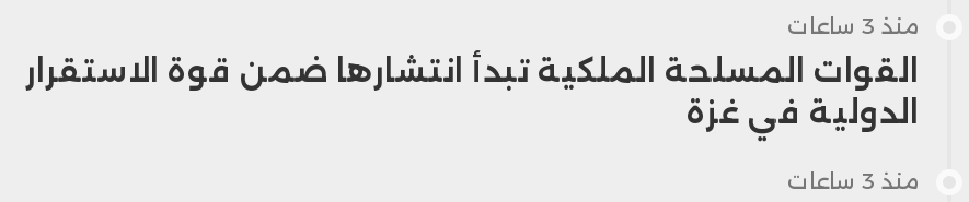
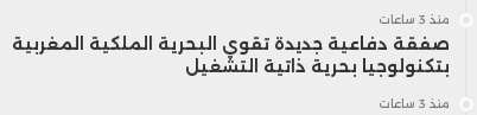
- القوات المسلحة الملكية تبدأ انتشارها ضمن قوة الاستقرار
- الدولية في غزة
+ صفقة دفاعية جديدة تقوي البحرية الملكية المغربية
+ بتكنولوجيا بحرية ذاتية التشغيل
